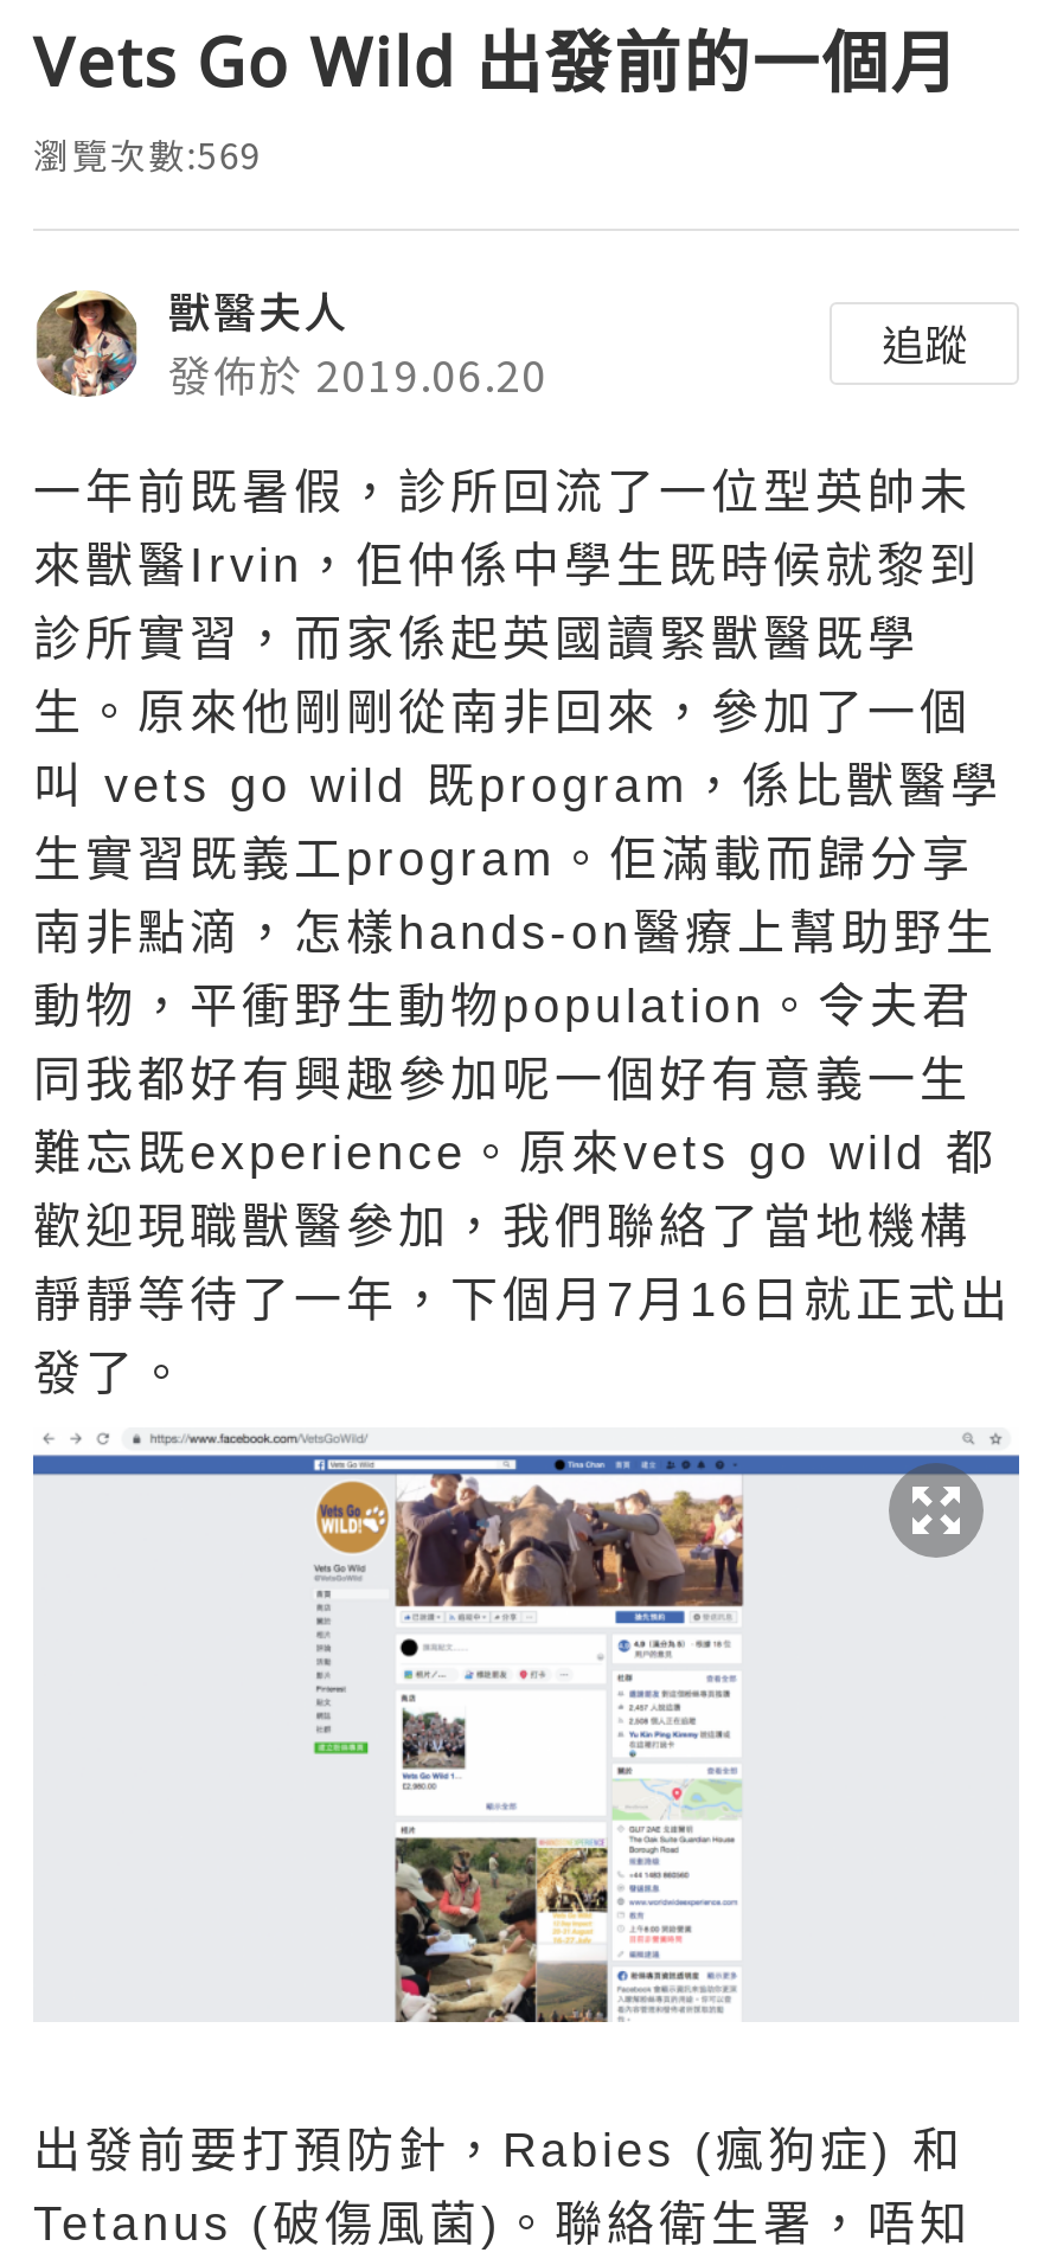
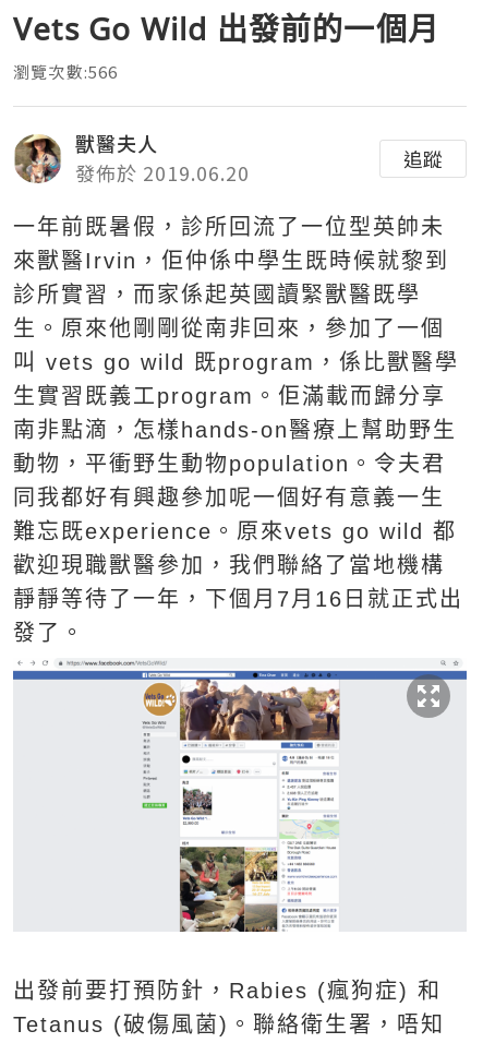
- 瀏覽次數:569
+ 瀏覽次數:566
